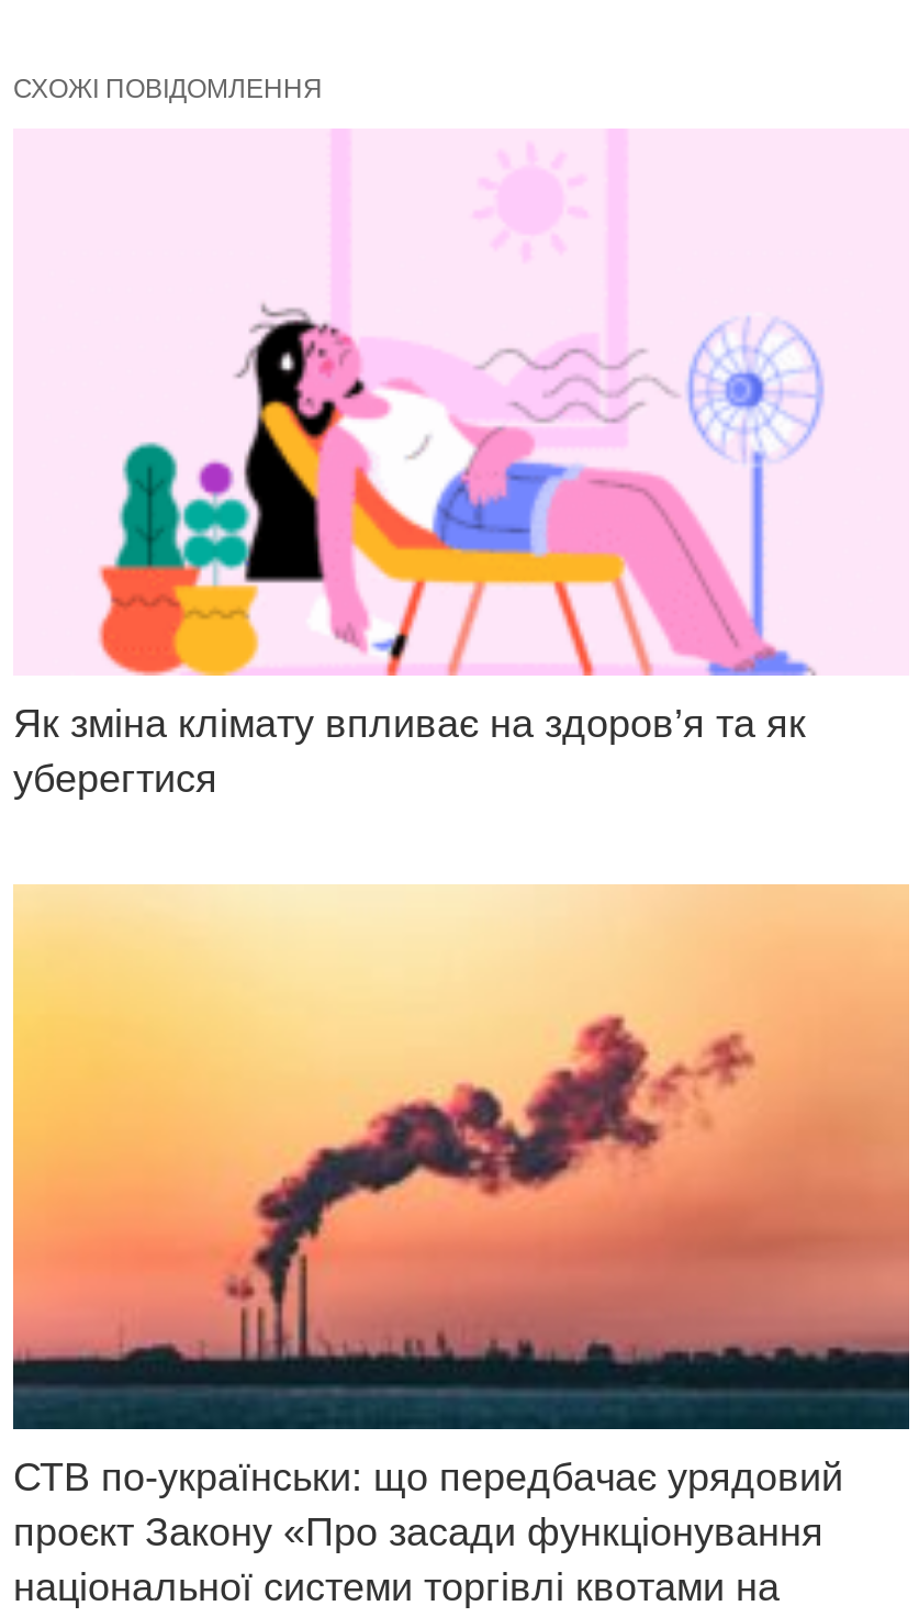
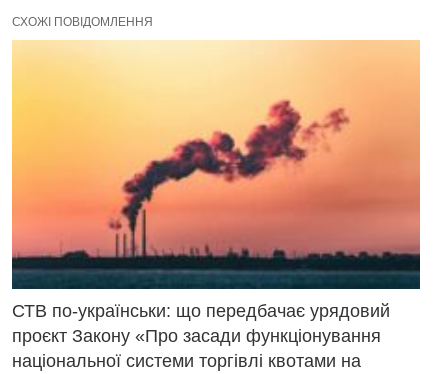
- [image]
- Як зміна клімату впливає на здоров’я та як
- уберегтися
